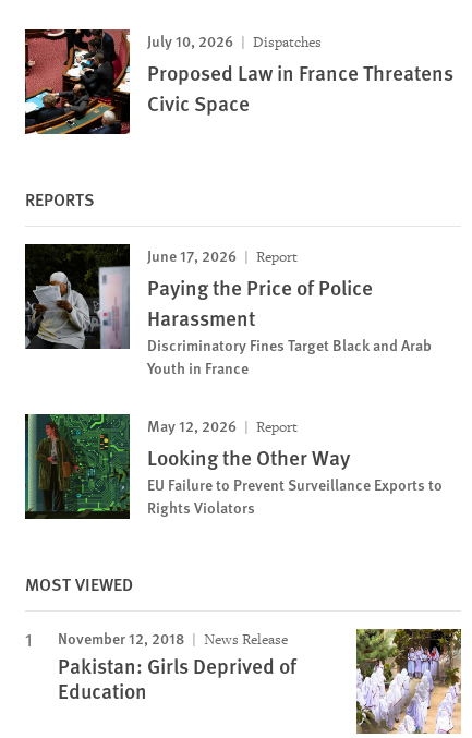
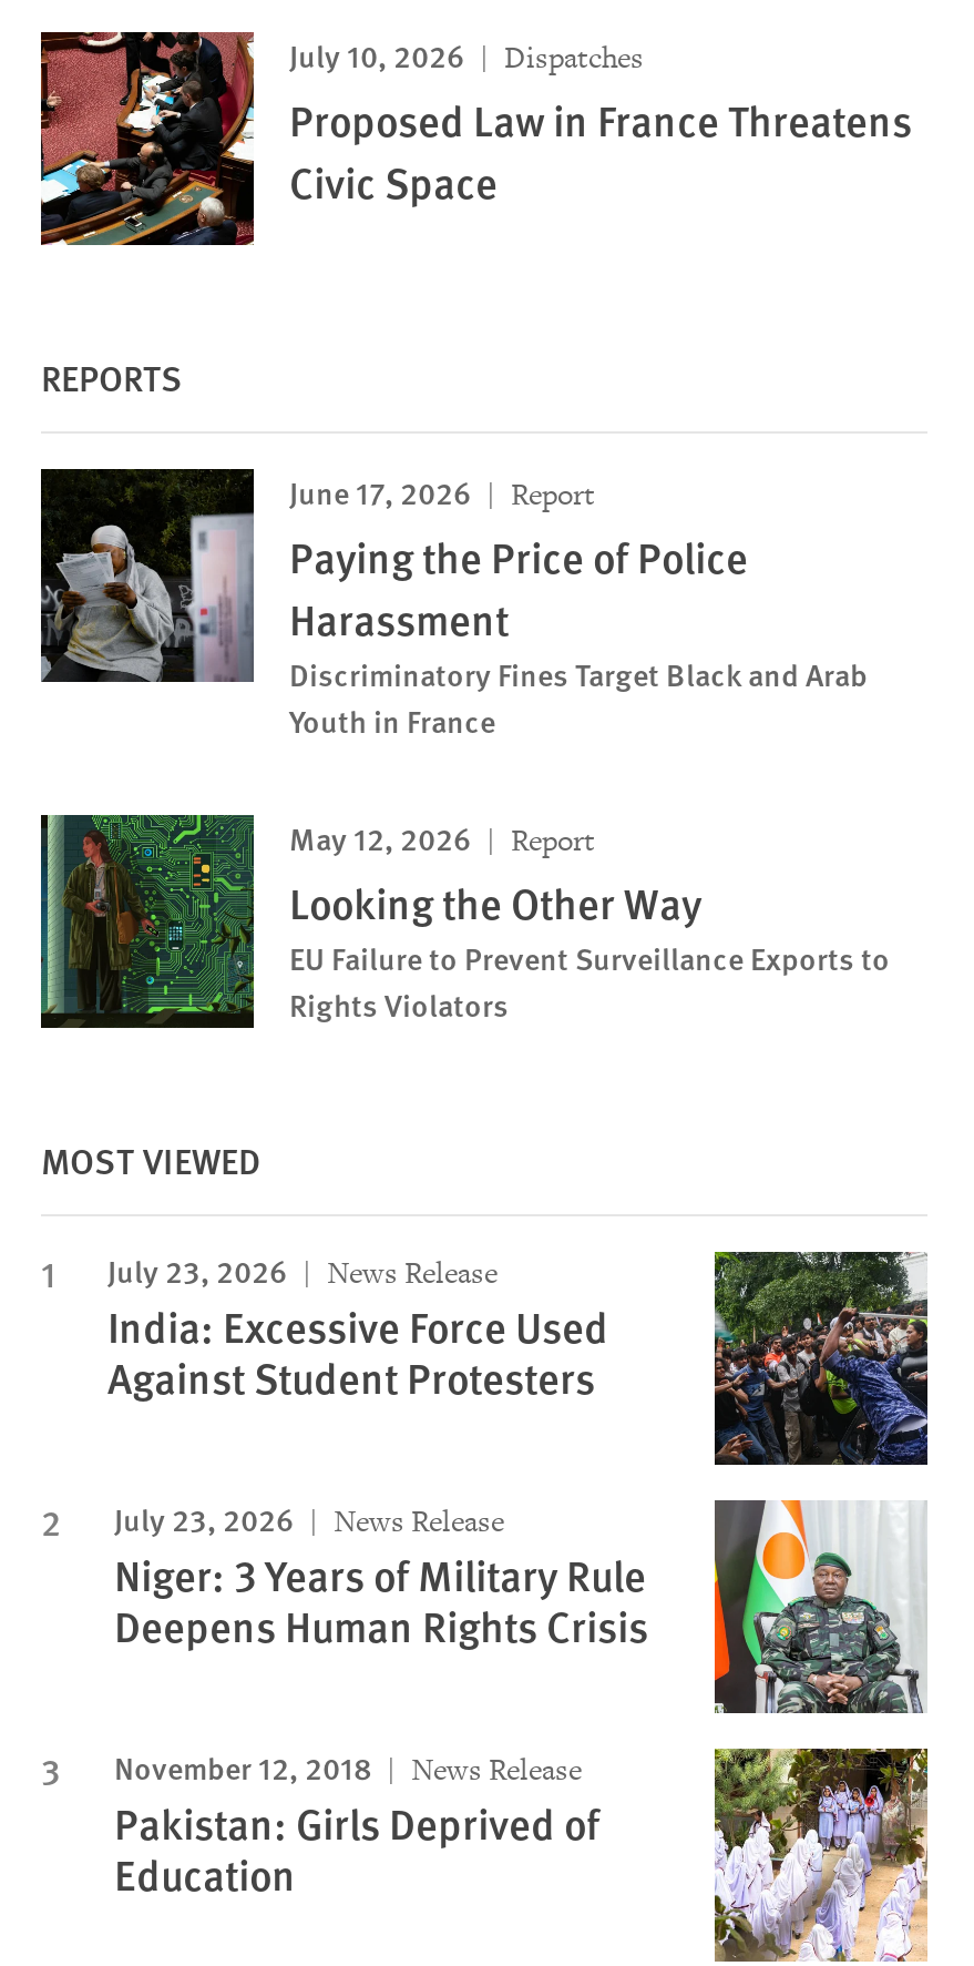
+ [image]
+ July 23, 2026
+ News Release
+ India: Excessive Force Used
+ Against Student Protesters
+ July 23, 2026
+ News Release
+ Niger: 3 Years of Military Rule
+ Deepens Human Rights Crisis

+ [image]
